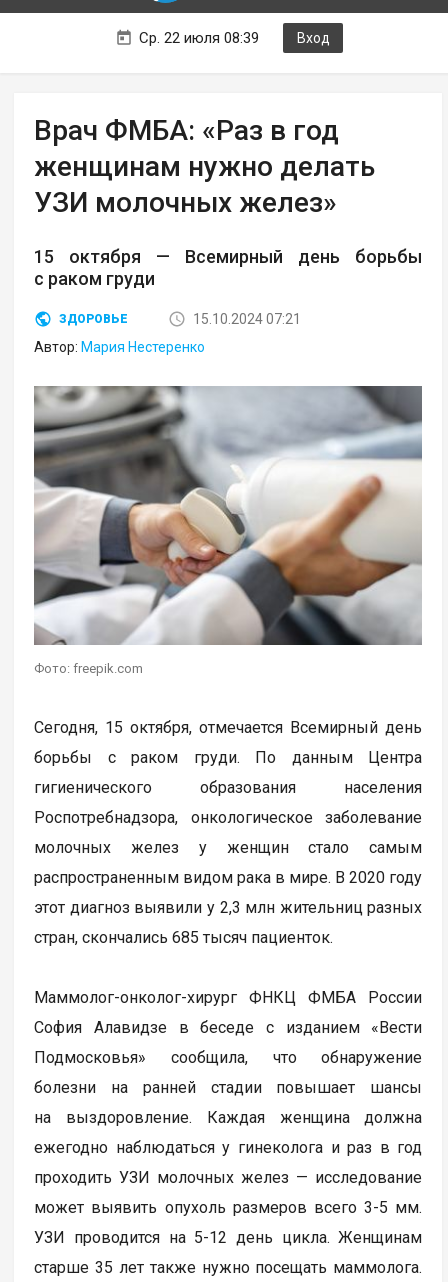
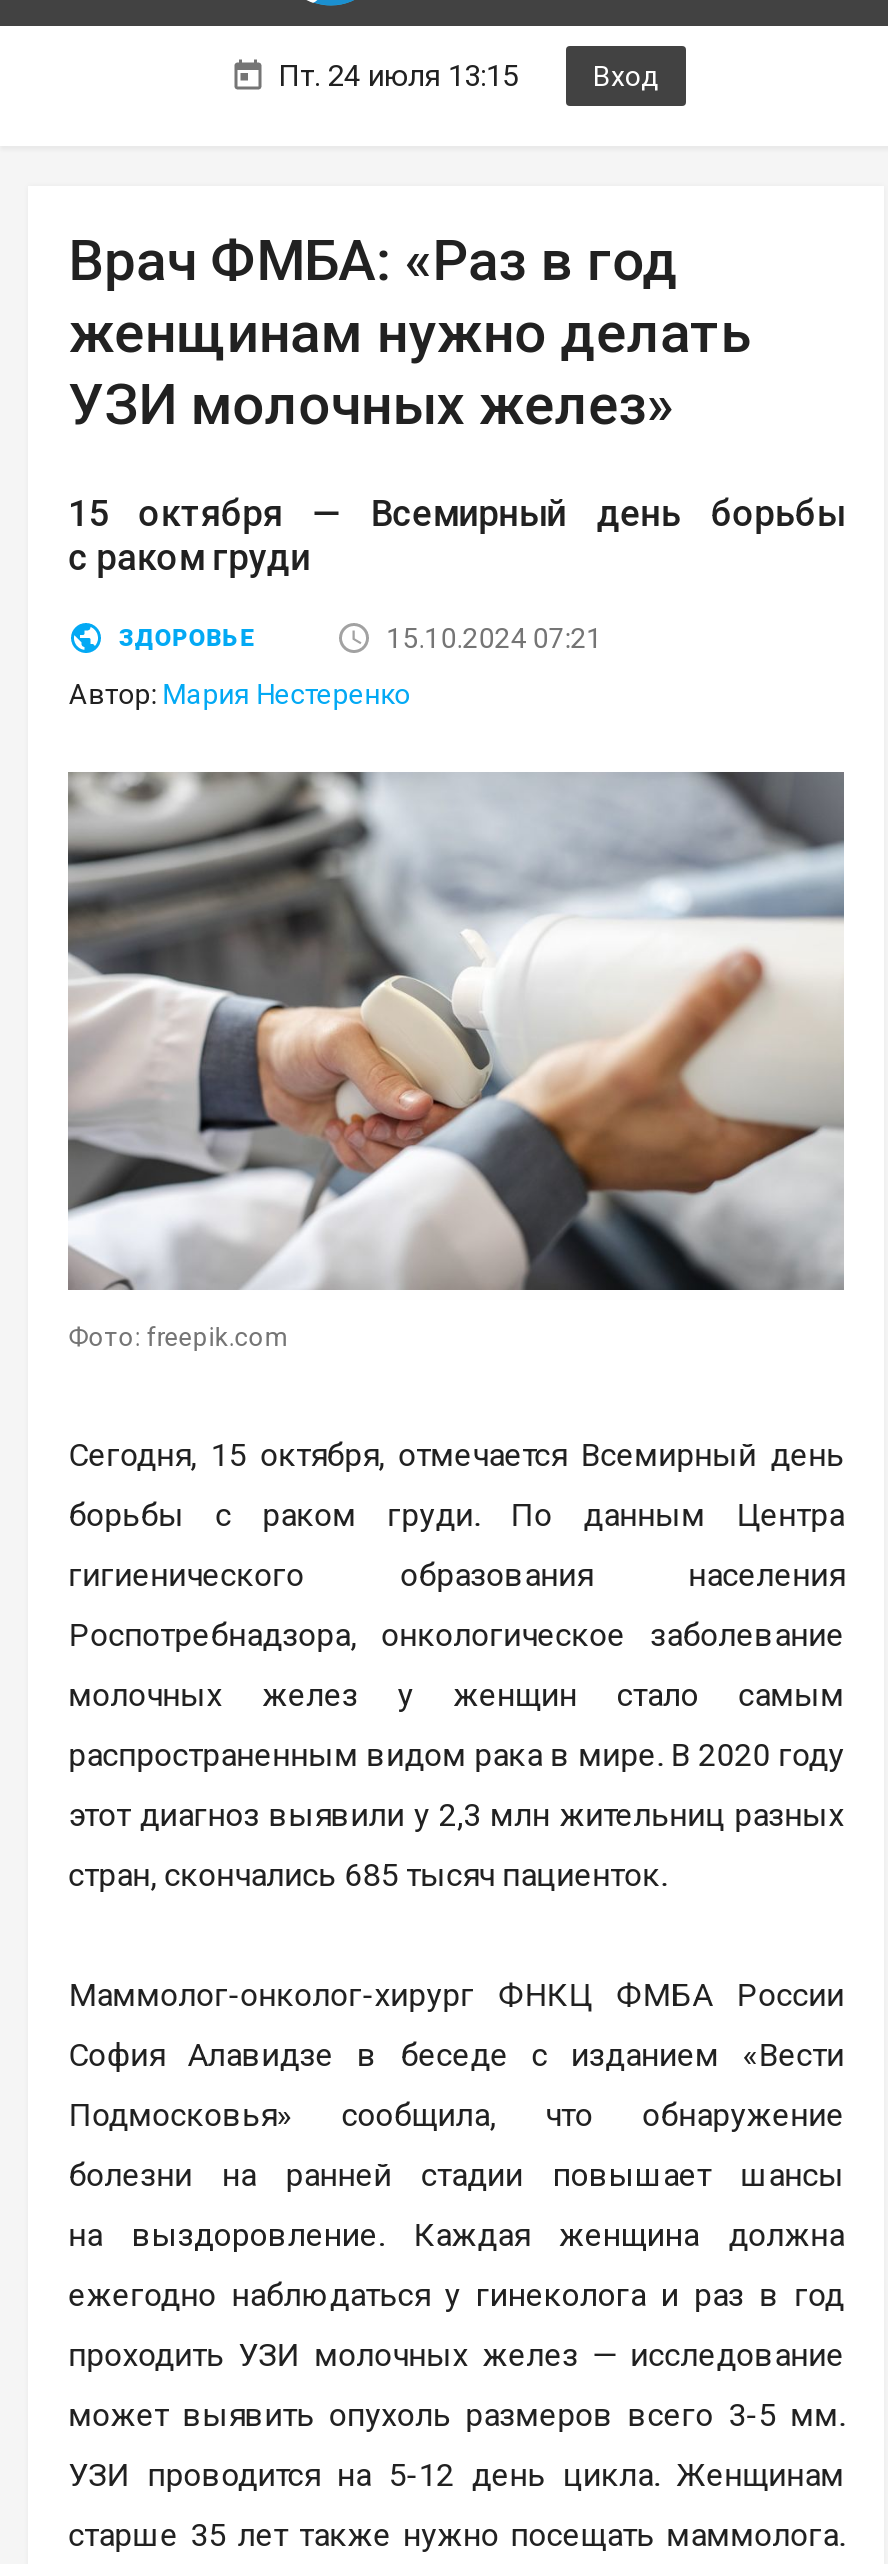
- Ср. 22 июля 08:39
+ Пт. 24 июля 13:15
